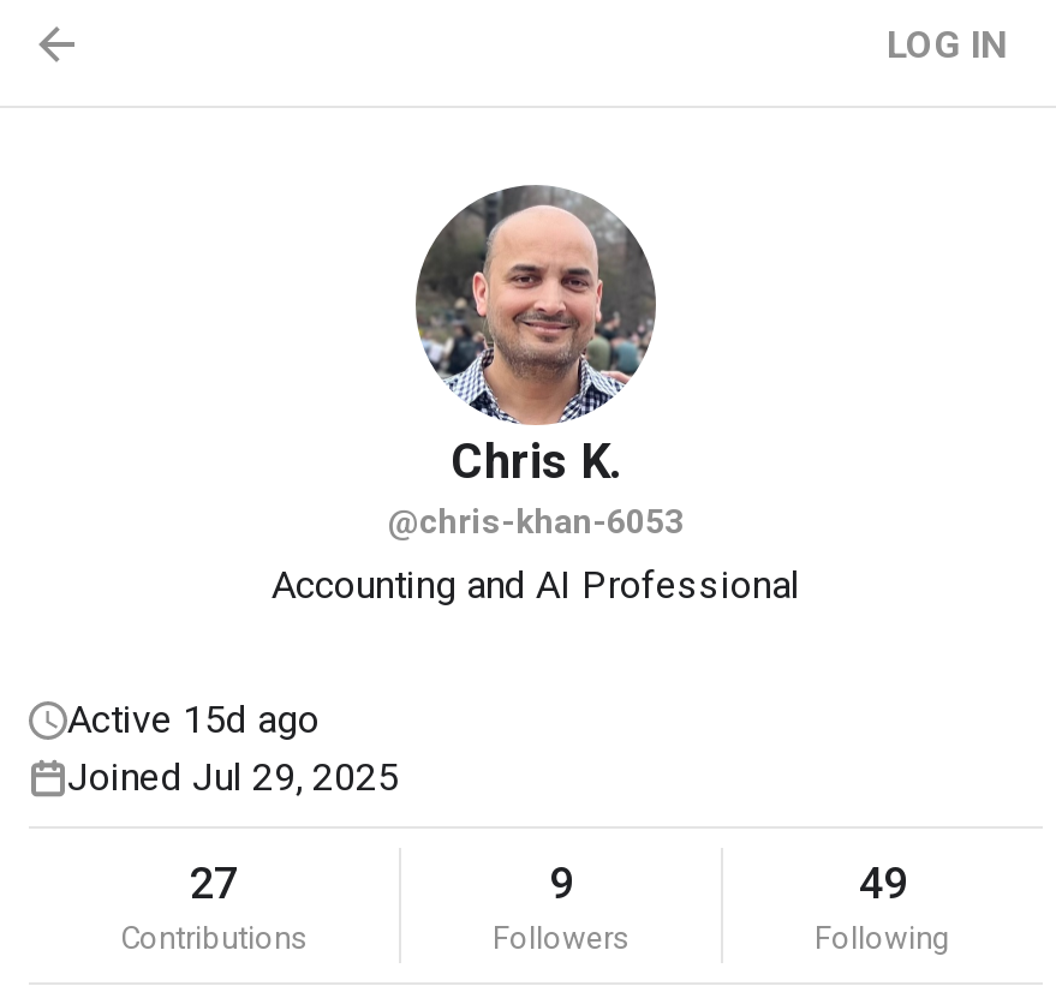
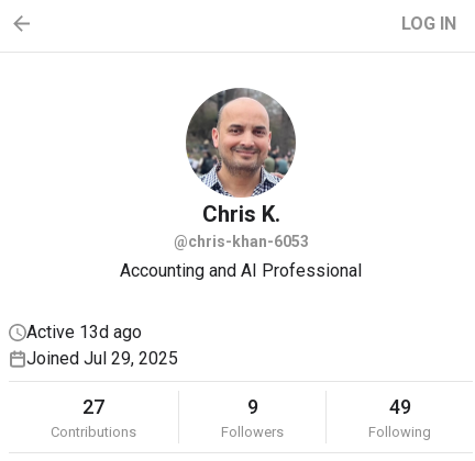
- Active 15d ago
+ Active 13d ago
